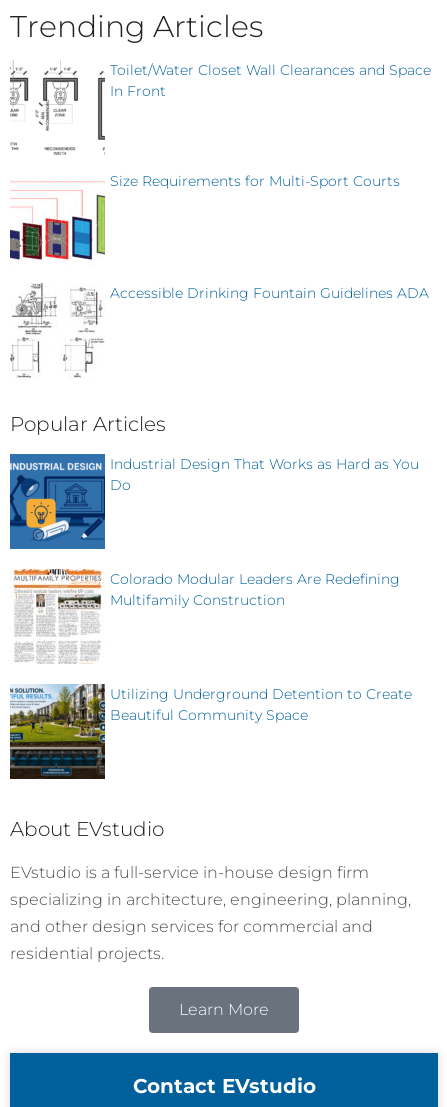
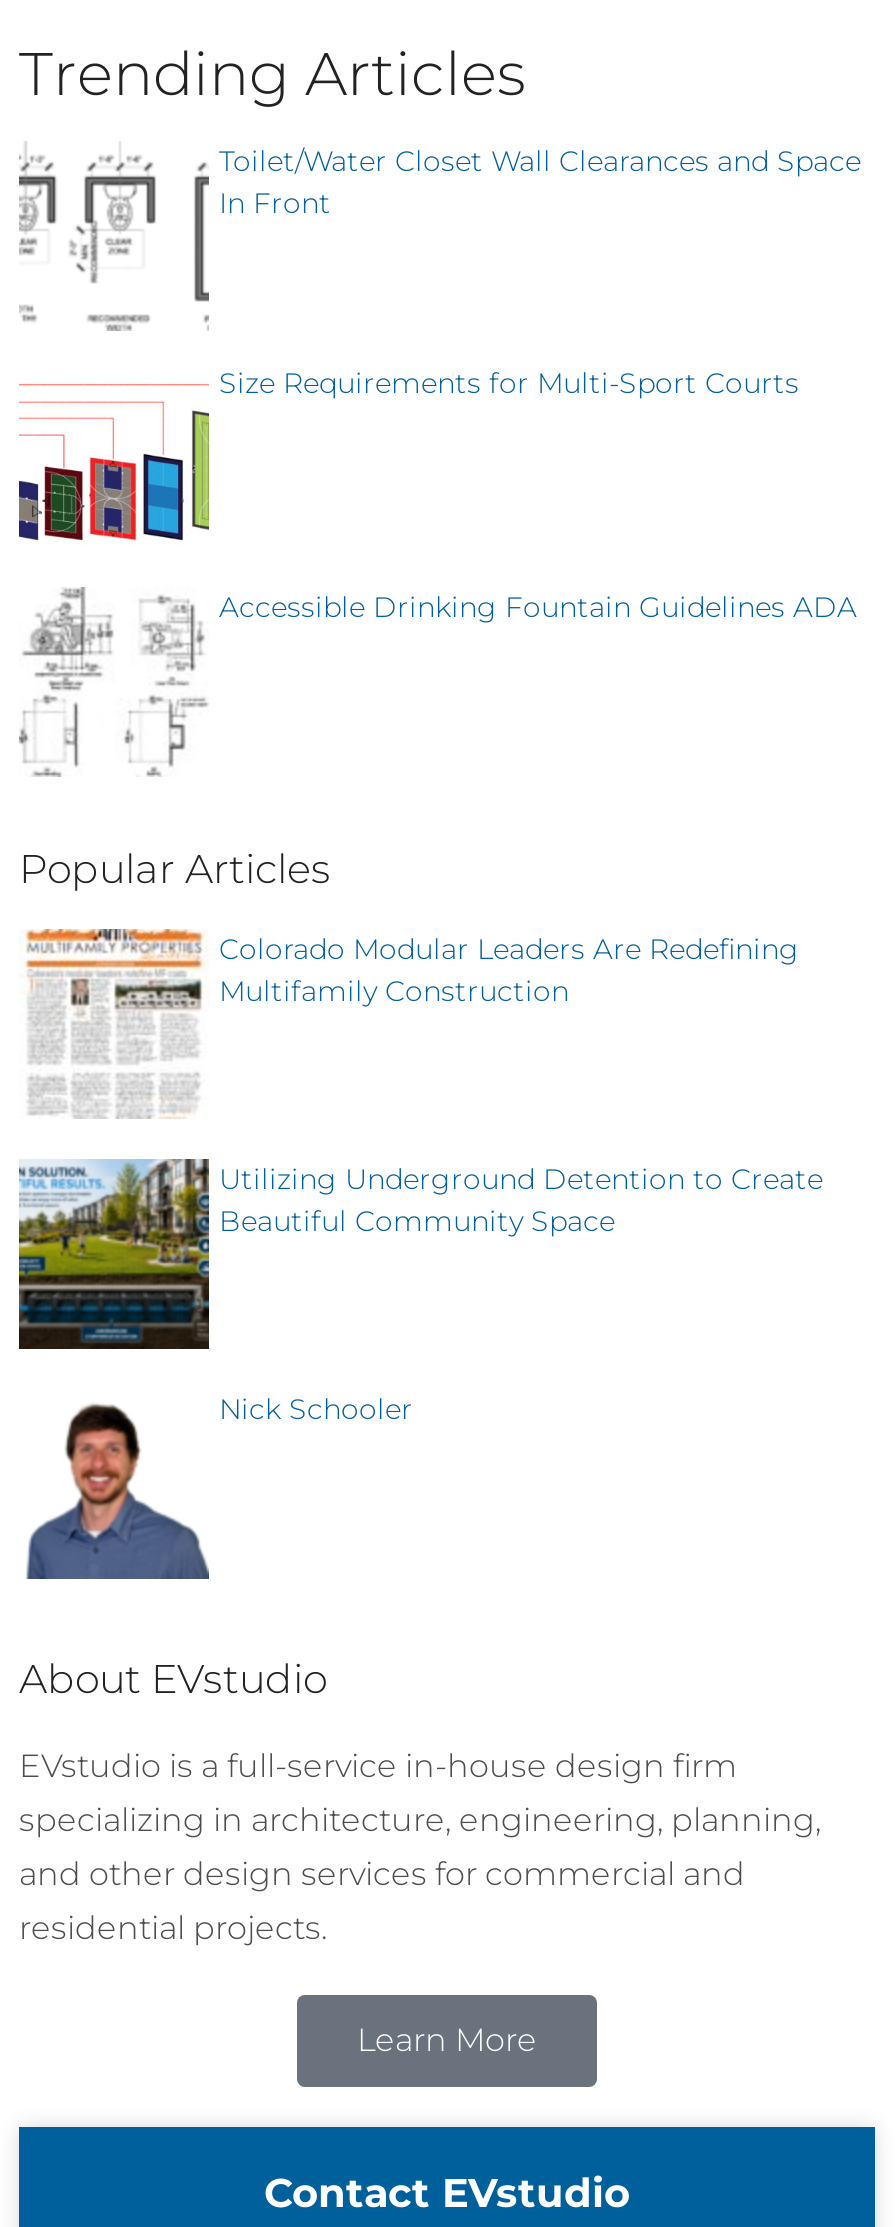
- [image]
- Industrial Design That Works as Hard as You
- Do

moved up: [image] | Colorado Modular Leaders Are Redefining | Multifamily Construction | Utilizing Underground Detention to Create | Beautiful Community Space

moved up: [image]

+ [image]
+ Nick Schooler
